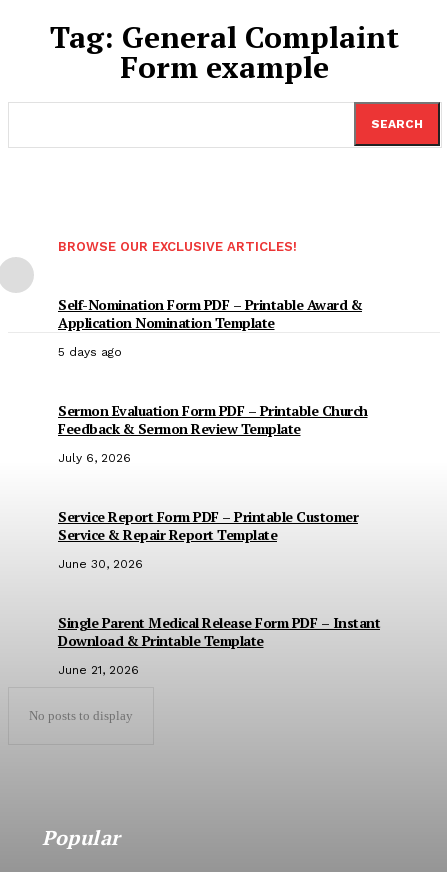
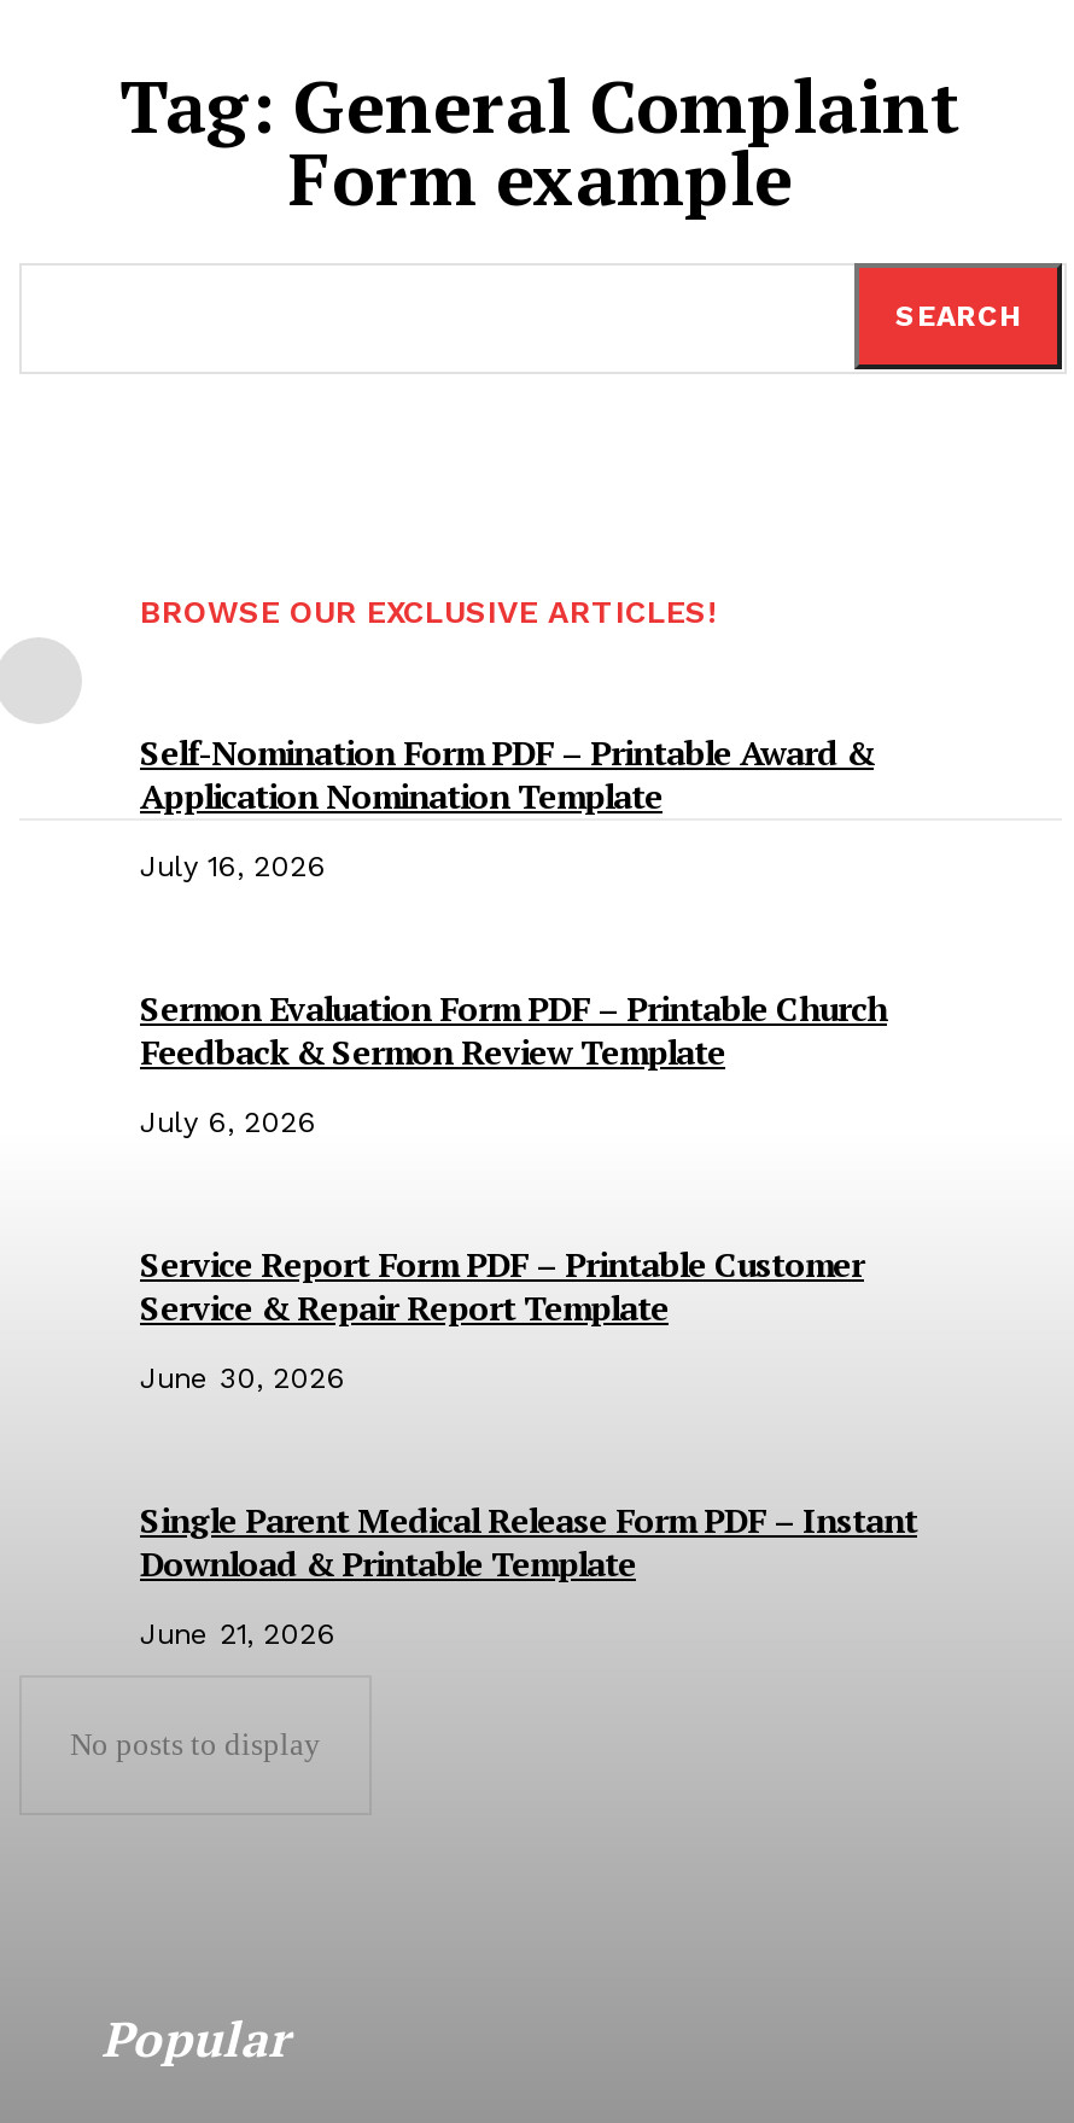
- 5 days ago
+ July 16, 2026
